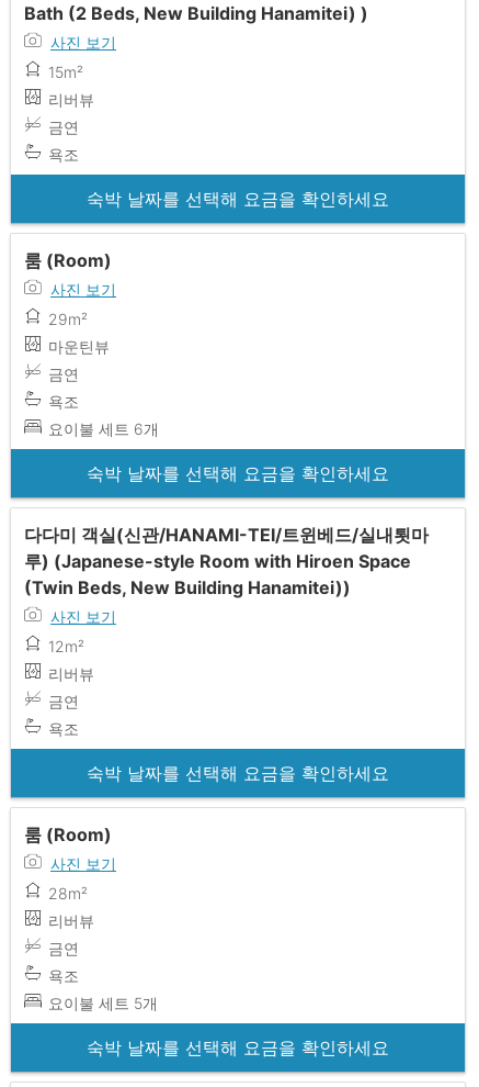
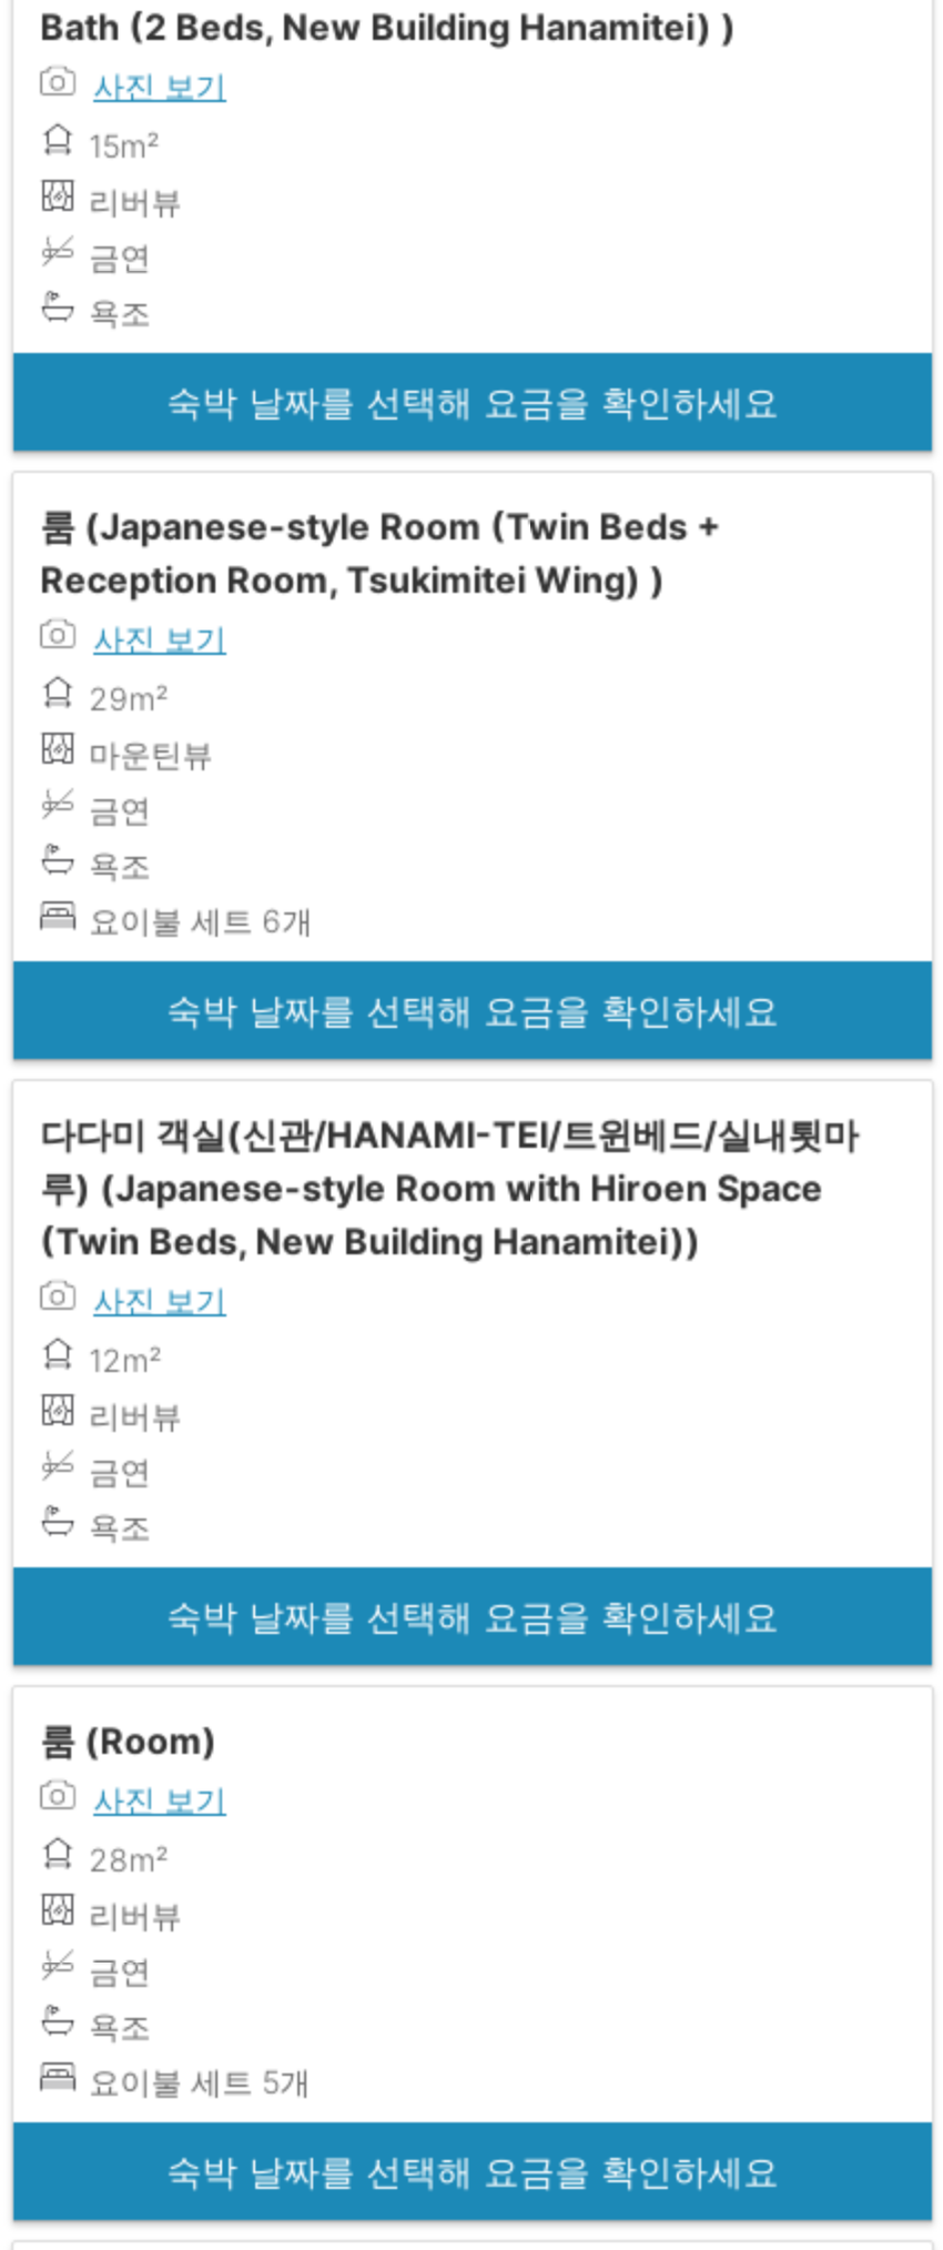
- 룸 (Room)
+ 룸 (Japanese-style Room (Twin Beds +
+ Reception Room, Tsukimitei Wing) )
